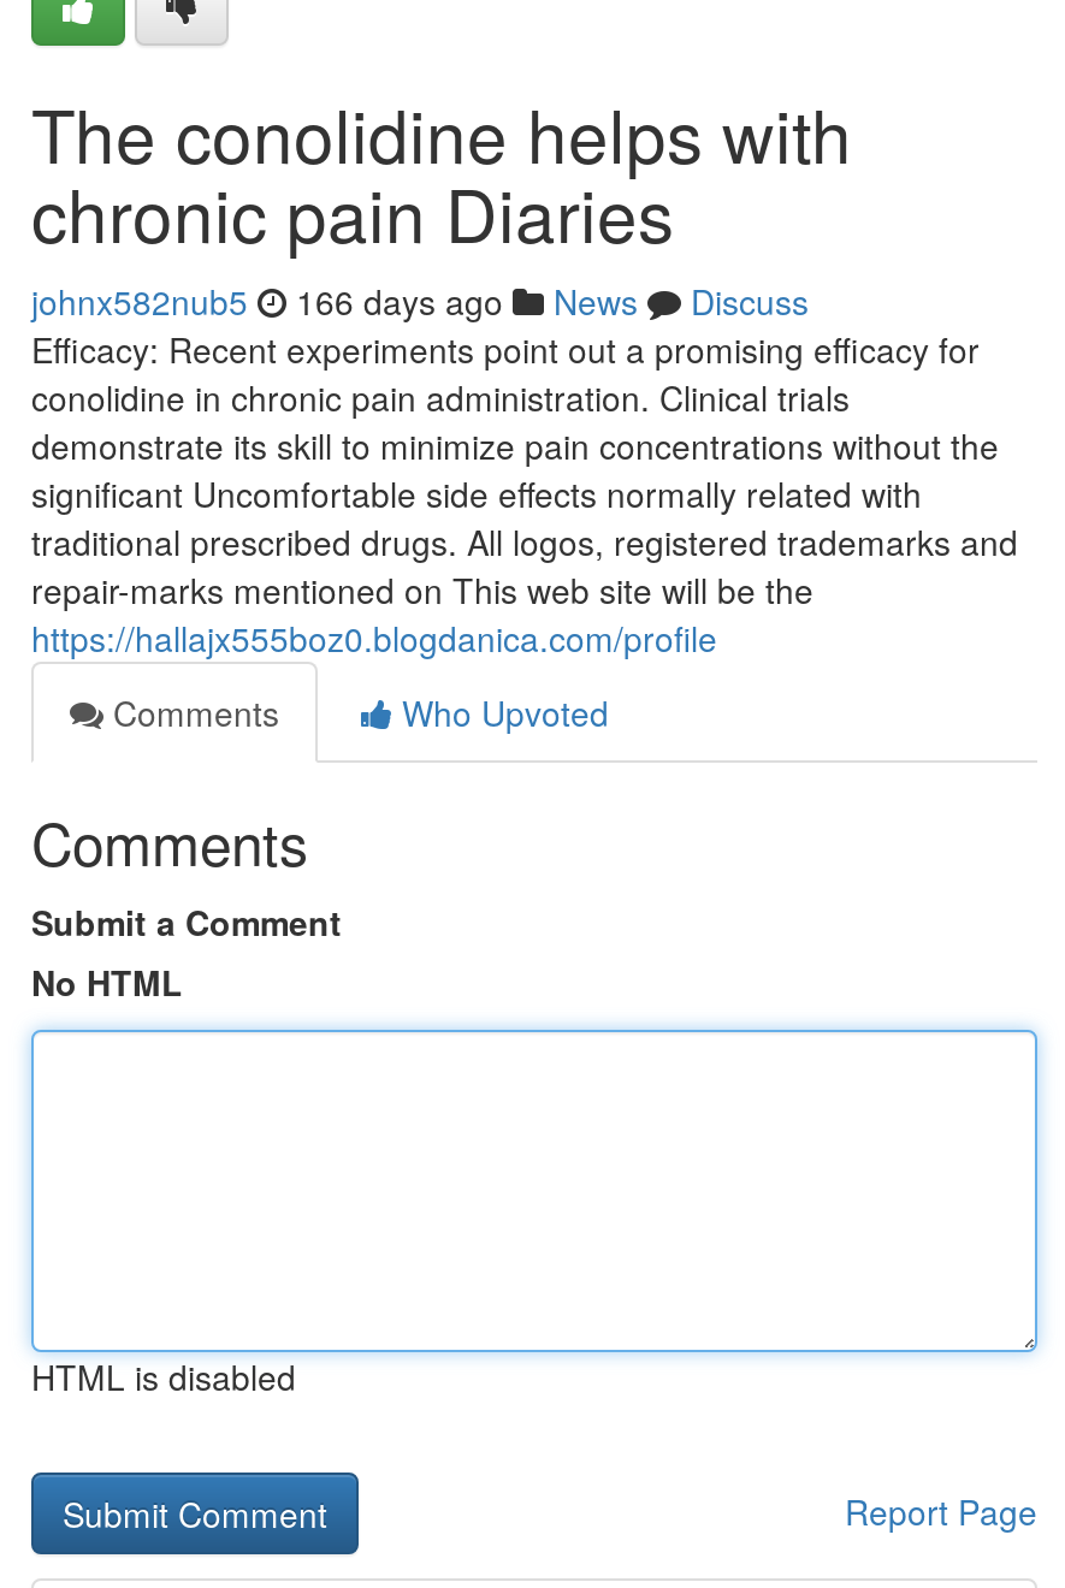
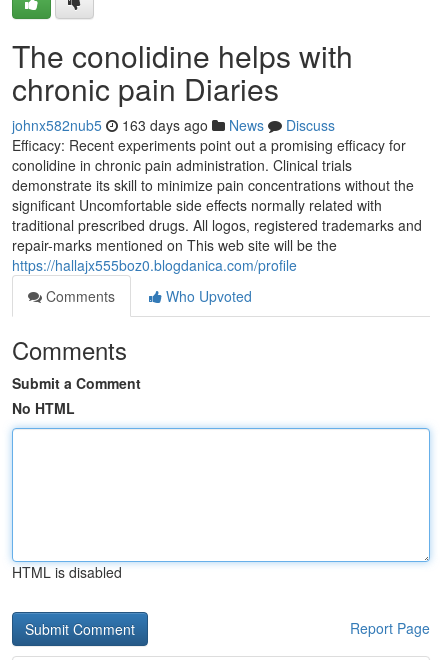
- johnx582nub5 166 days ago News Discuss
+ johnx582nub5 163 days ago News Discuss
